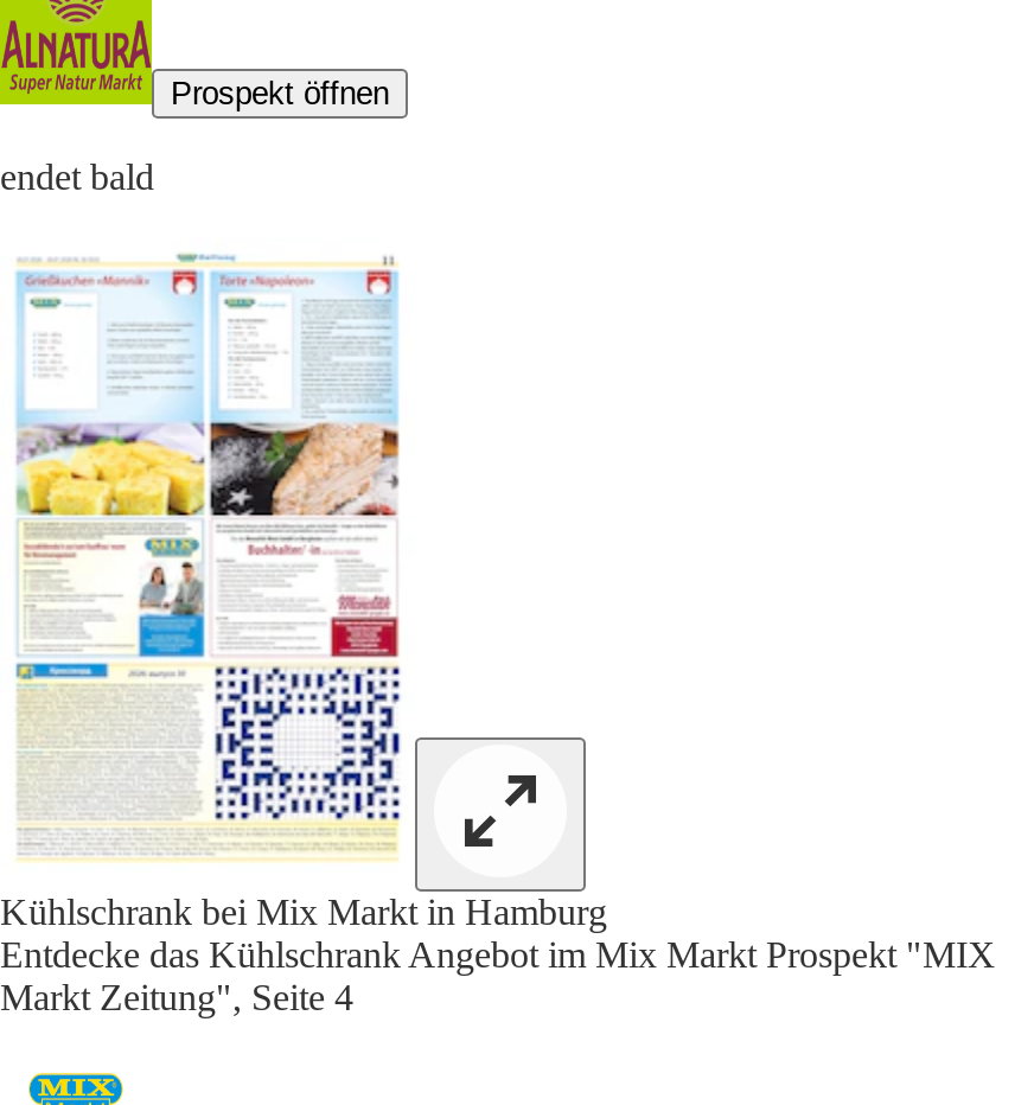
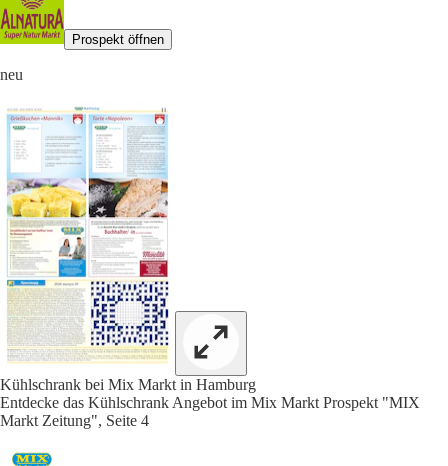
- endet bald
+ neu
